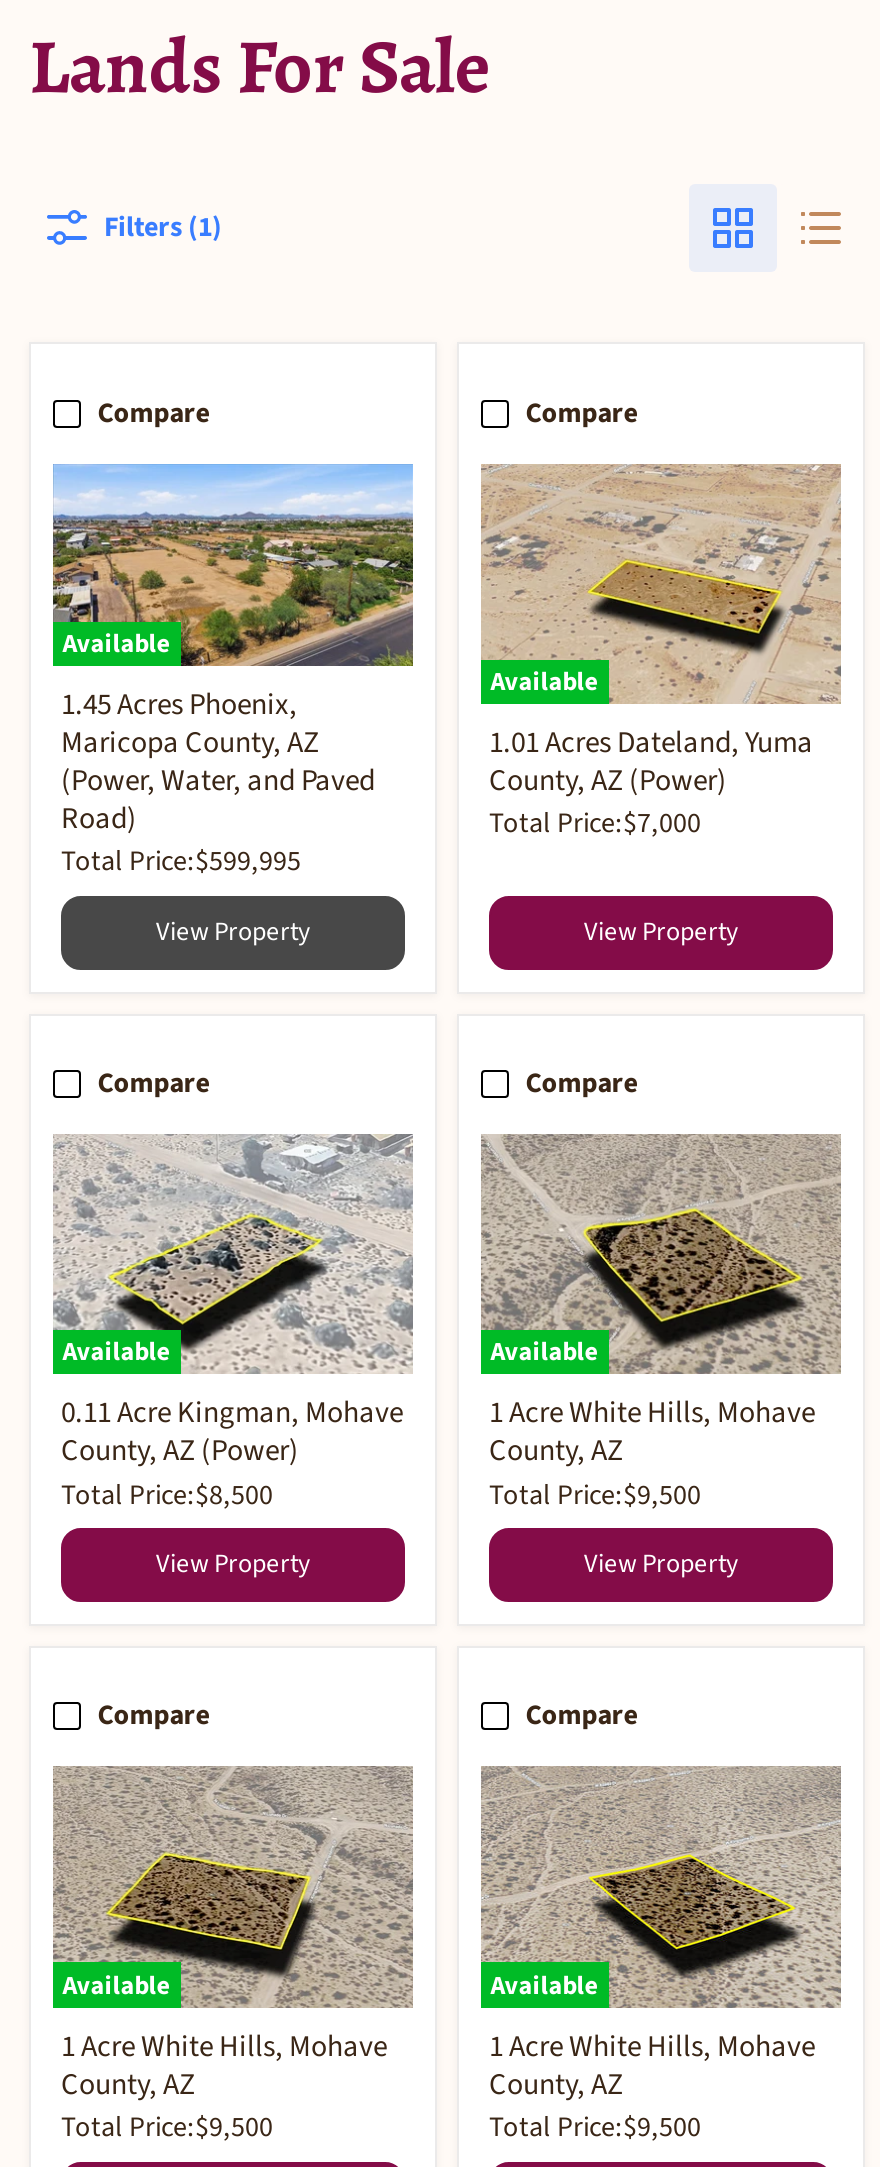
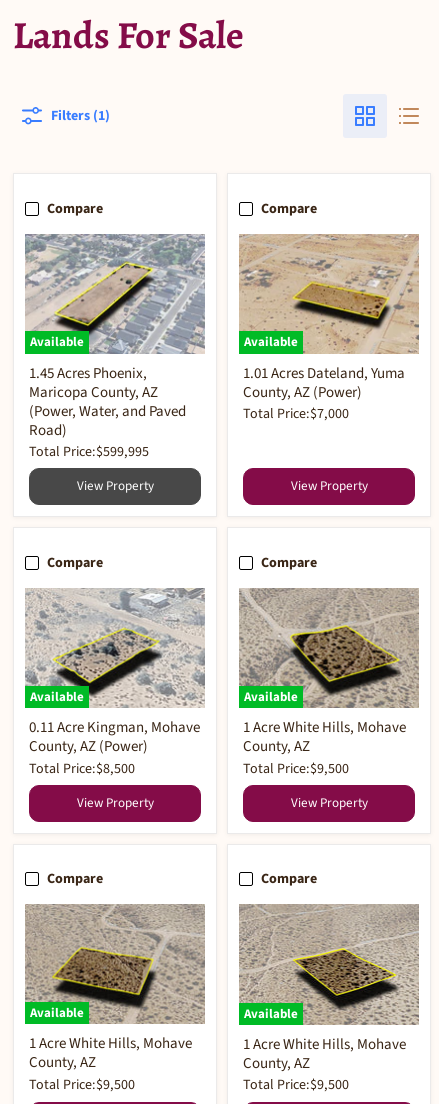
- [image]
+ [image]
